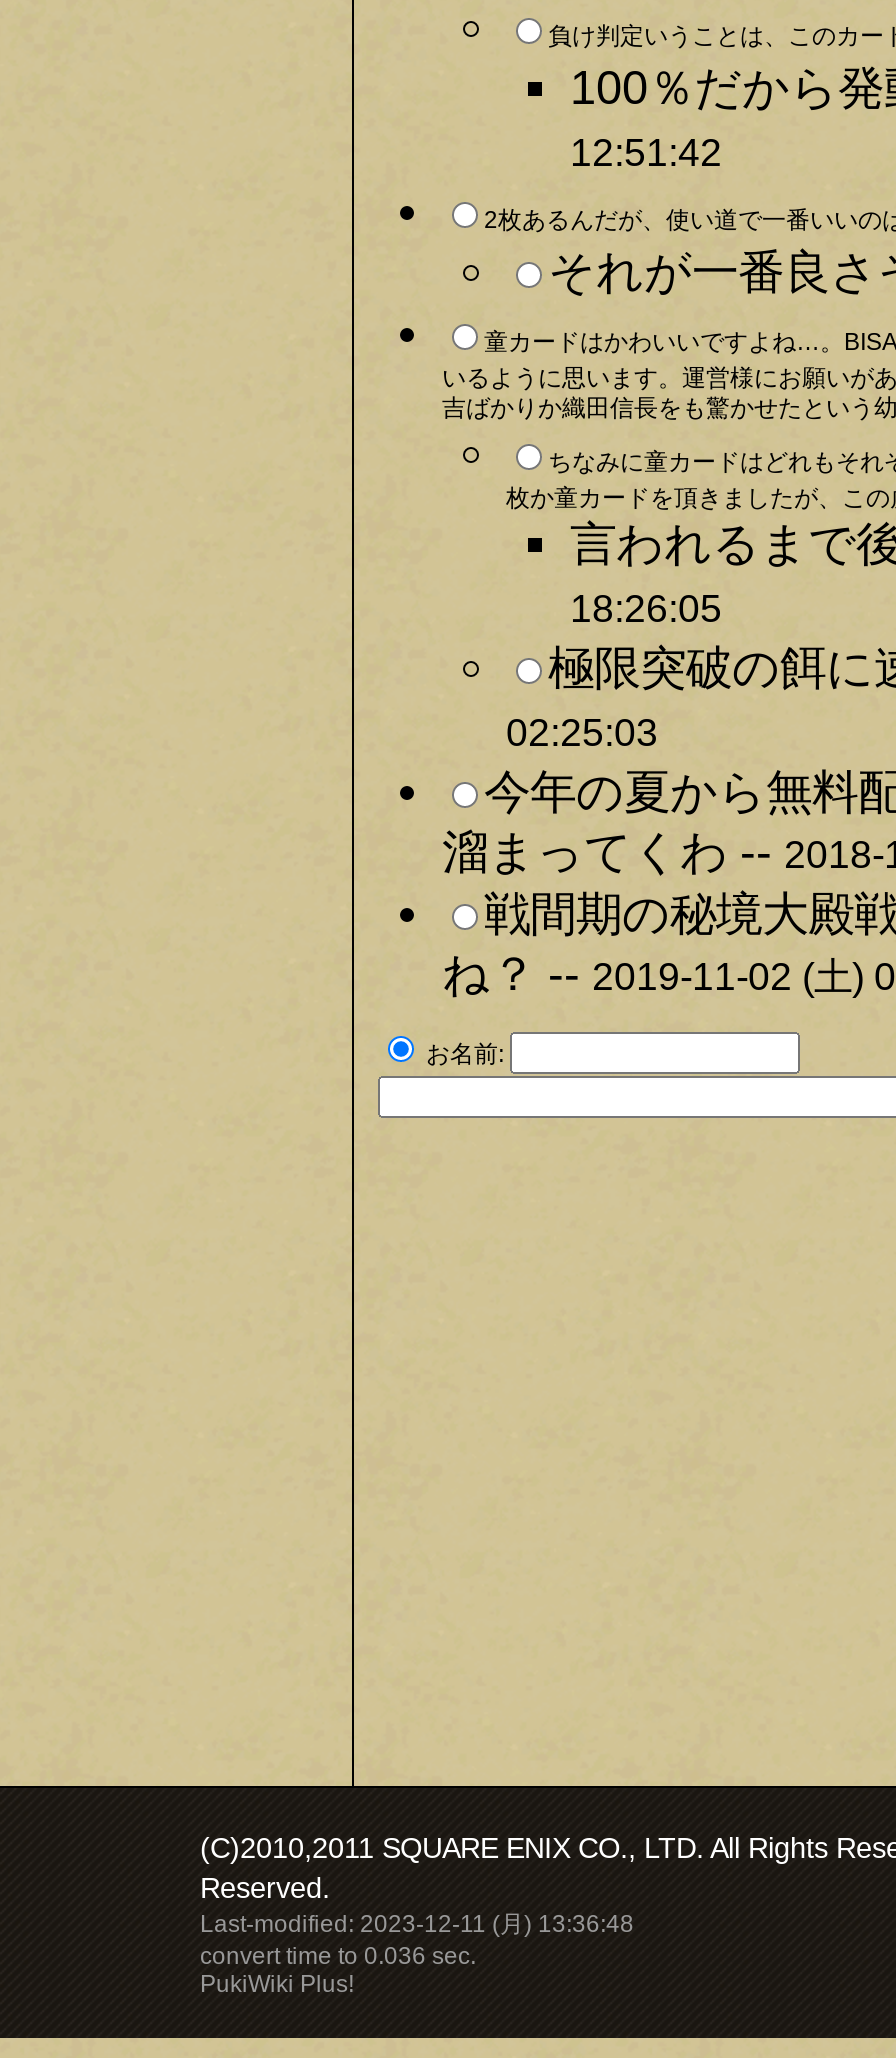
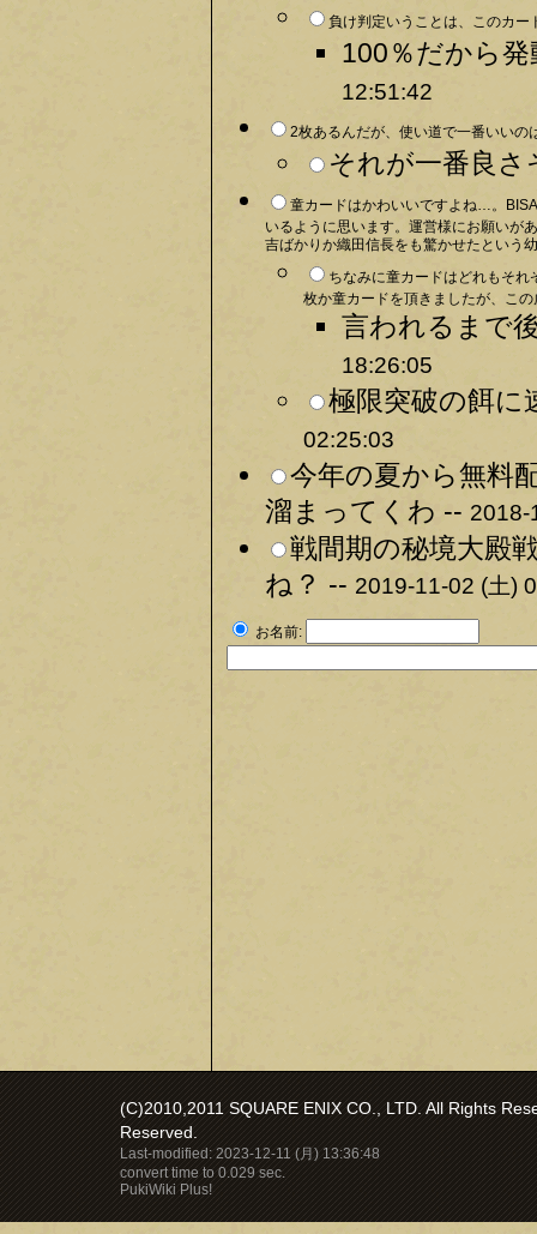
- convert time to 0.036 sec.
+ convert time to 0.029 sec.
